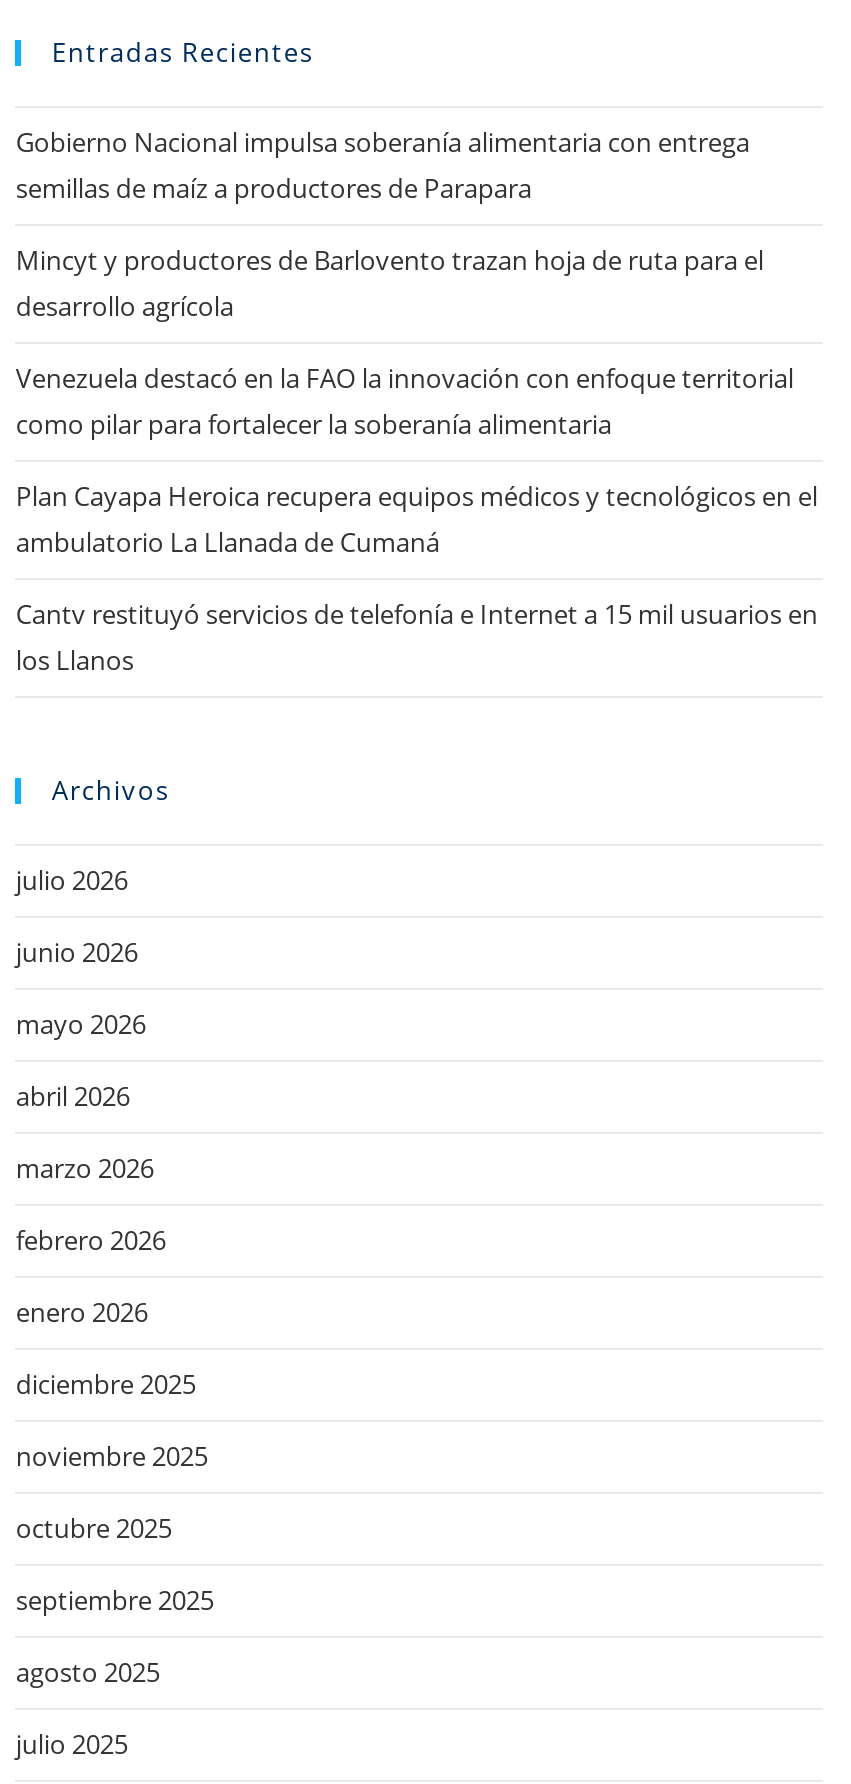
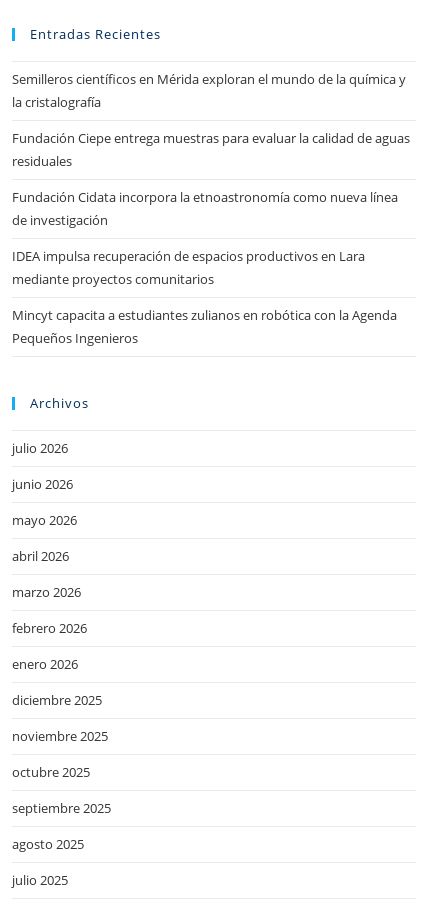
- Gobierno Nacional impulsa soberanía alimentaria con entrega
- semillas de maíz a productores de Parapara
+ Semilleros científicos en Mérida exploran el mundo de la química y
+ la cristalografía

- Mincyt y productores de Barlovento trazan hoja de ruta para el
- desarrollo agrícola
+ Fundación Ciepe entrega muestras para evaluar la calidad de aguas
+ residuales

- Venezuela destacó en la FAO la innovación con enfoque territorial
- como pilar para fortalecer la soberanía alimentaria
+ Fundación Cidata incorpora la etnoastronomía como nueva línea
+ de investigación

- Plan Cayapa Heroica recupera equipos médicos y tecnológicos en el
- ambulatorio La Llanada de Cumaná
+ IDEA impulsa recuperación de espacios productivos en Lara
+ mediante proyectos comunitarios

- Cantv restituyó servicios de telefonía e Internet a 15 mil usuarios en
- los Llanos
+ Mincyt capacita a estudiantes zulianos en robótica con la Agenda
+ Pequeños Ingenieros
